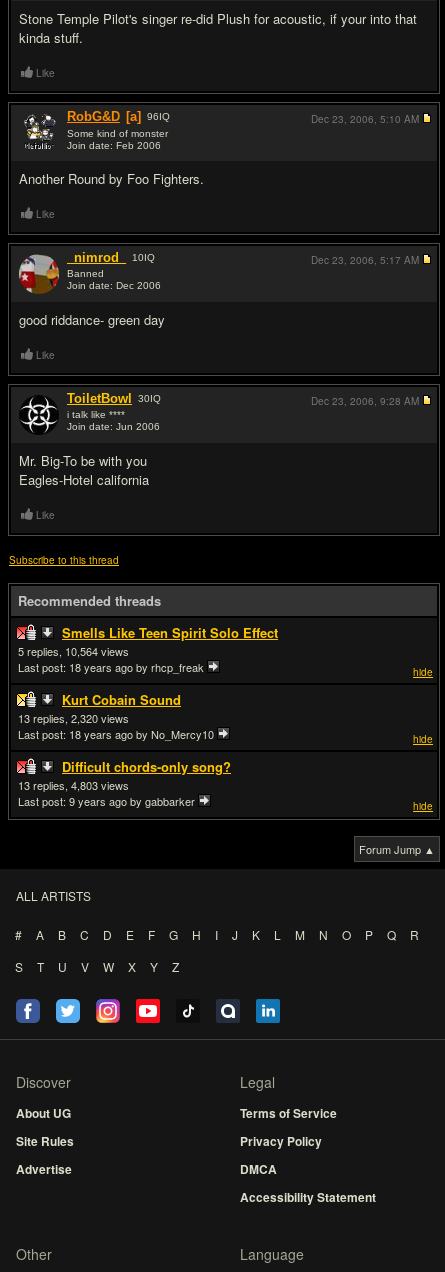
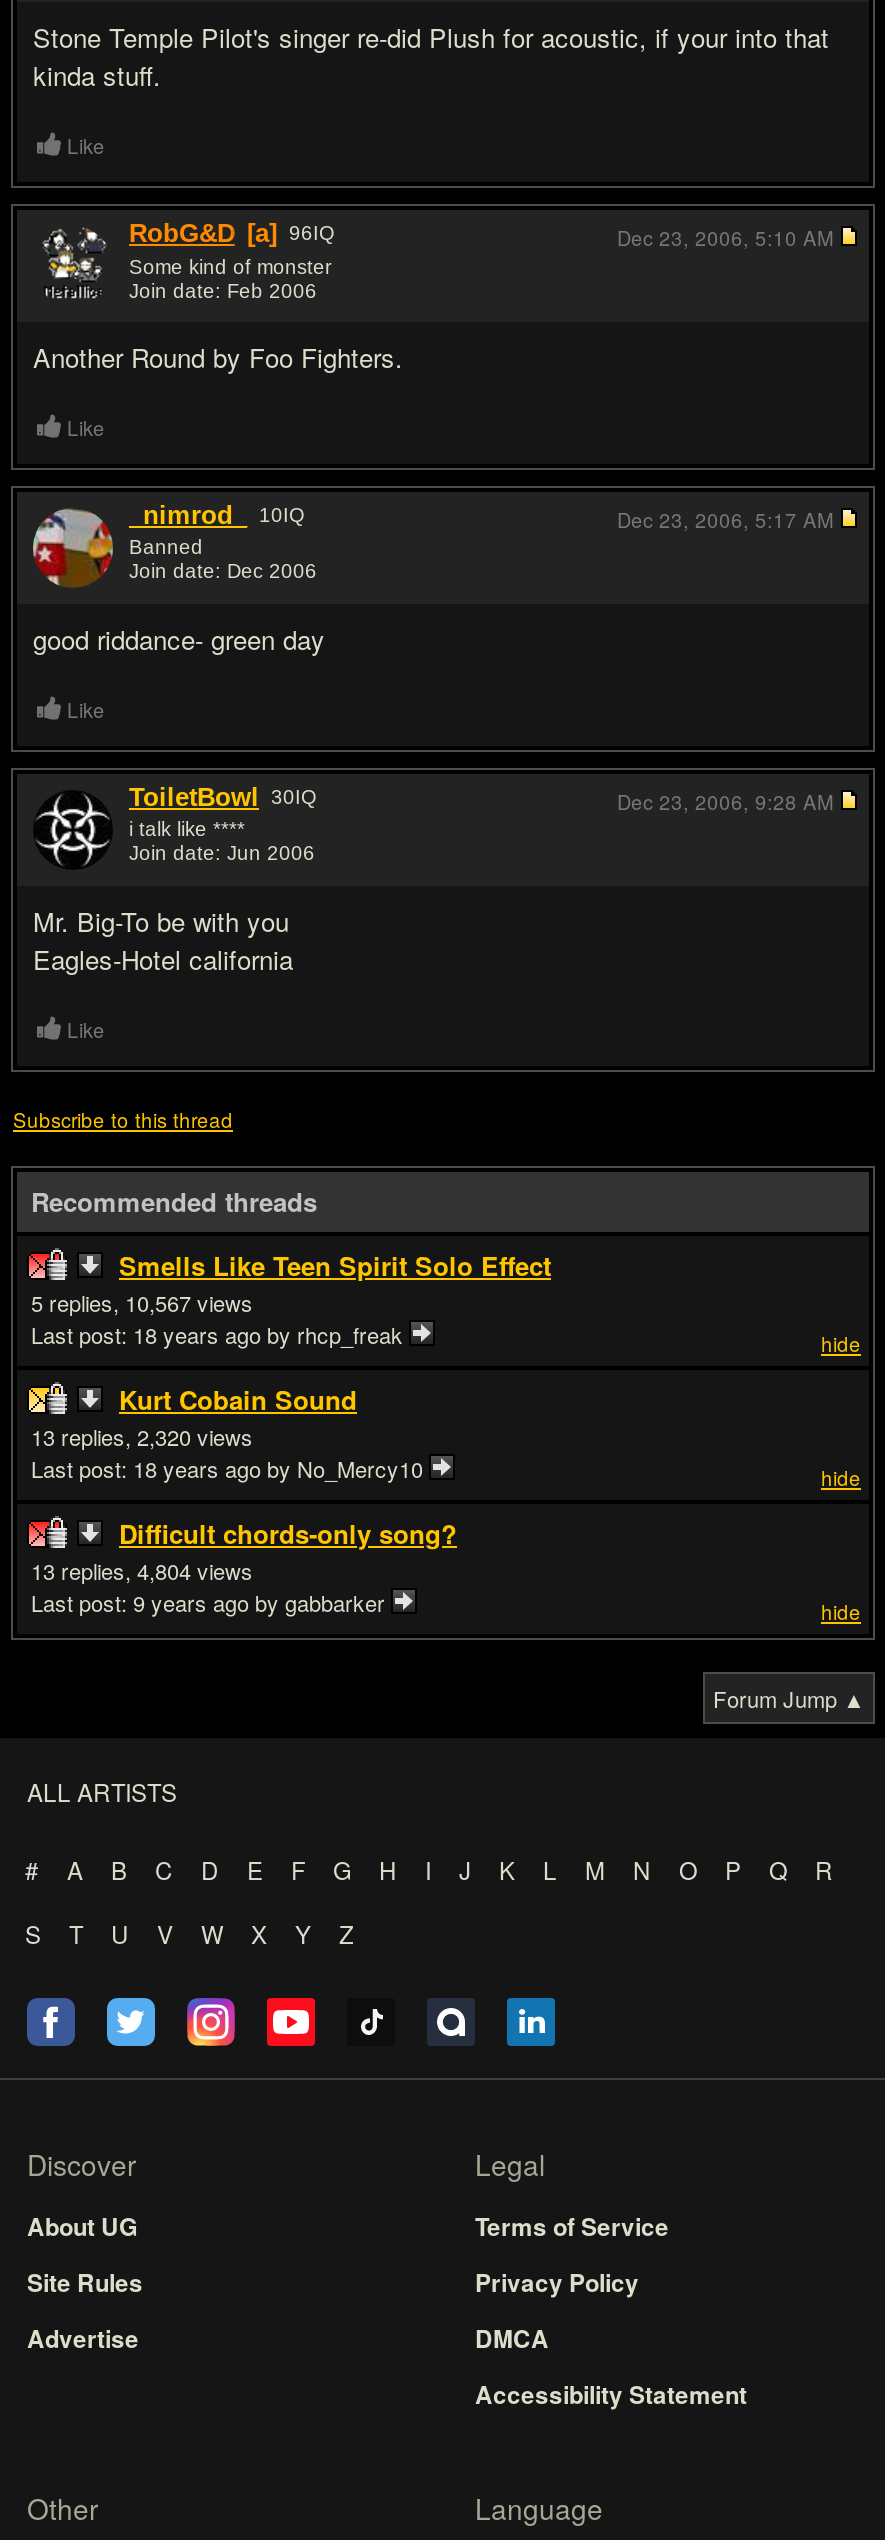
- 10,564
+ 10,567

- 4,803
+ 4,804
